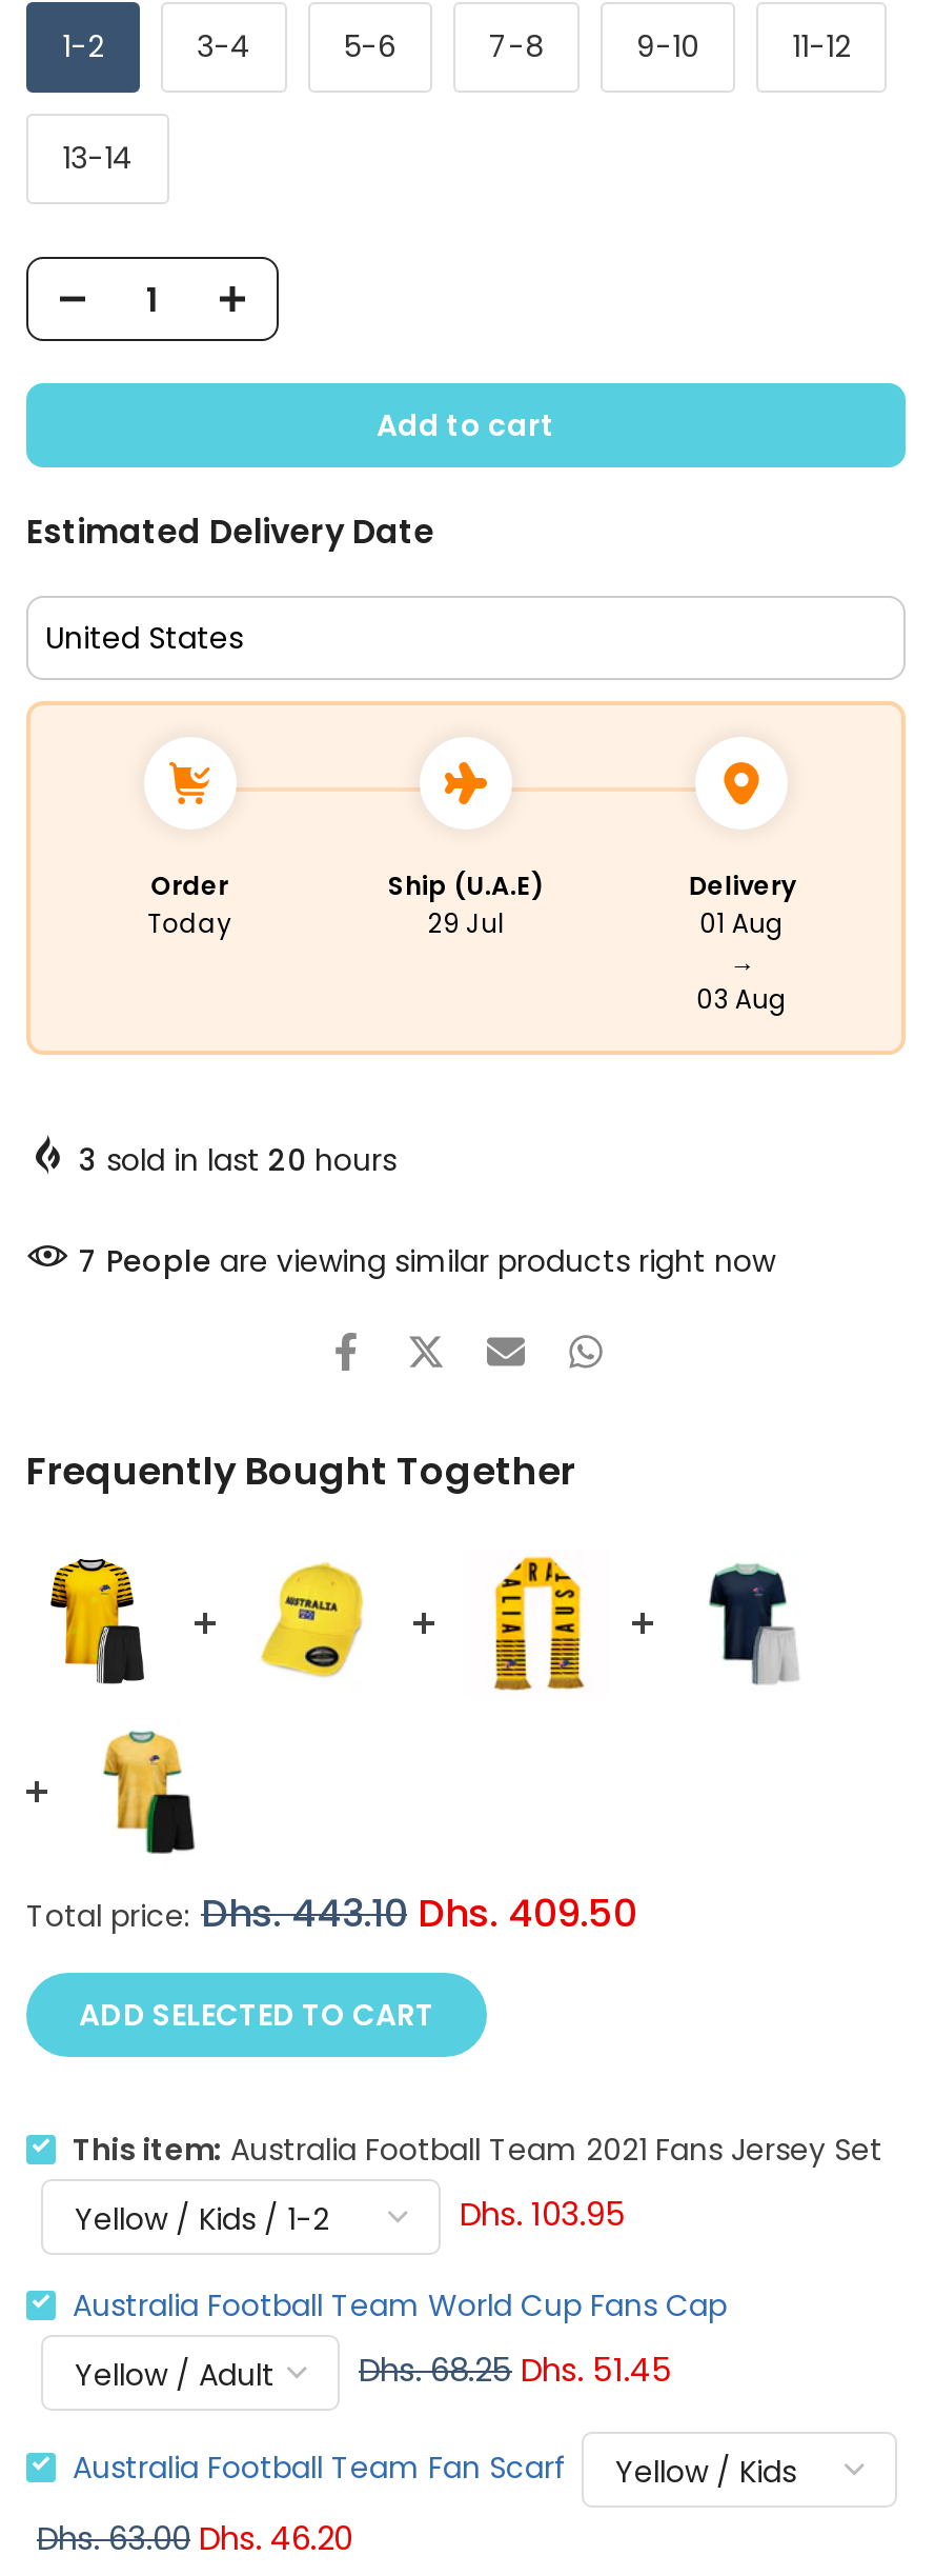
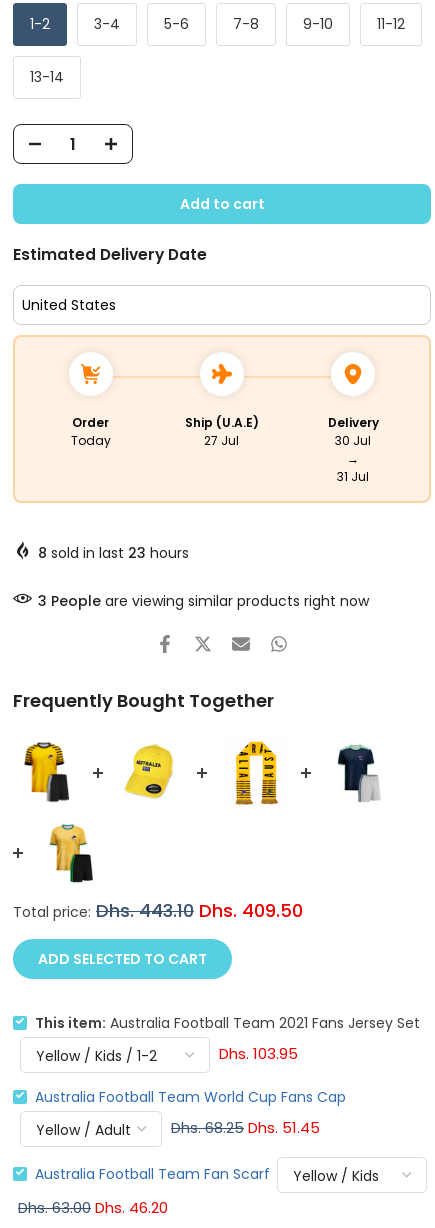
- 29 Jul
+ 27 Jul

- 01 Aug
+ 30 Jul

- 03 Aug
+ 31 Jul

- 3 sold in last 20 hours
+ 8 sold in last 23 hours

- 7 People are viewing similar products right now
+ 3 People are viewing similar products right now
